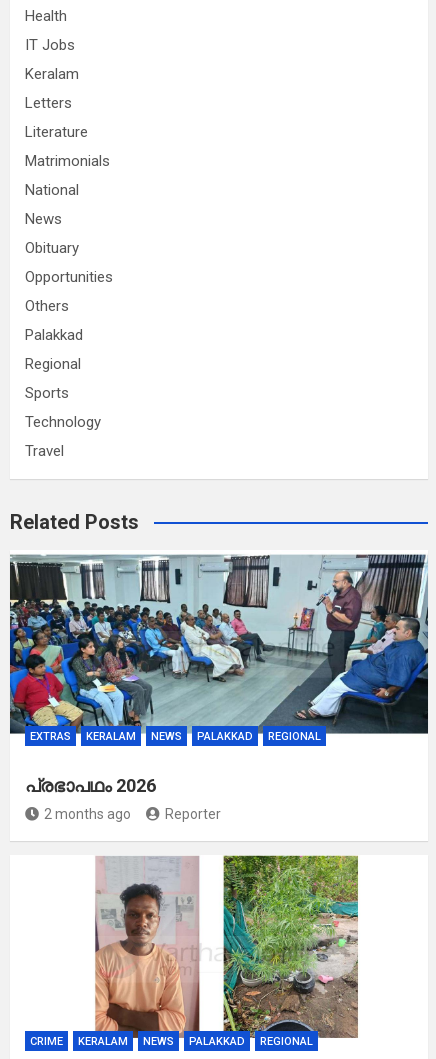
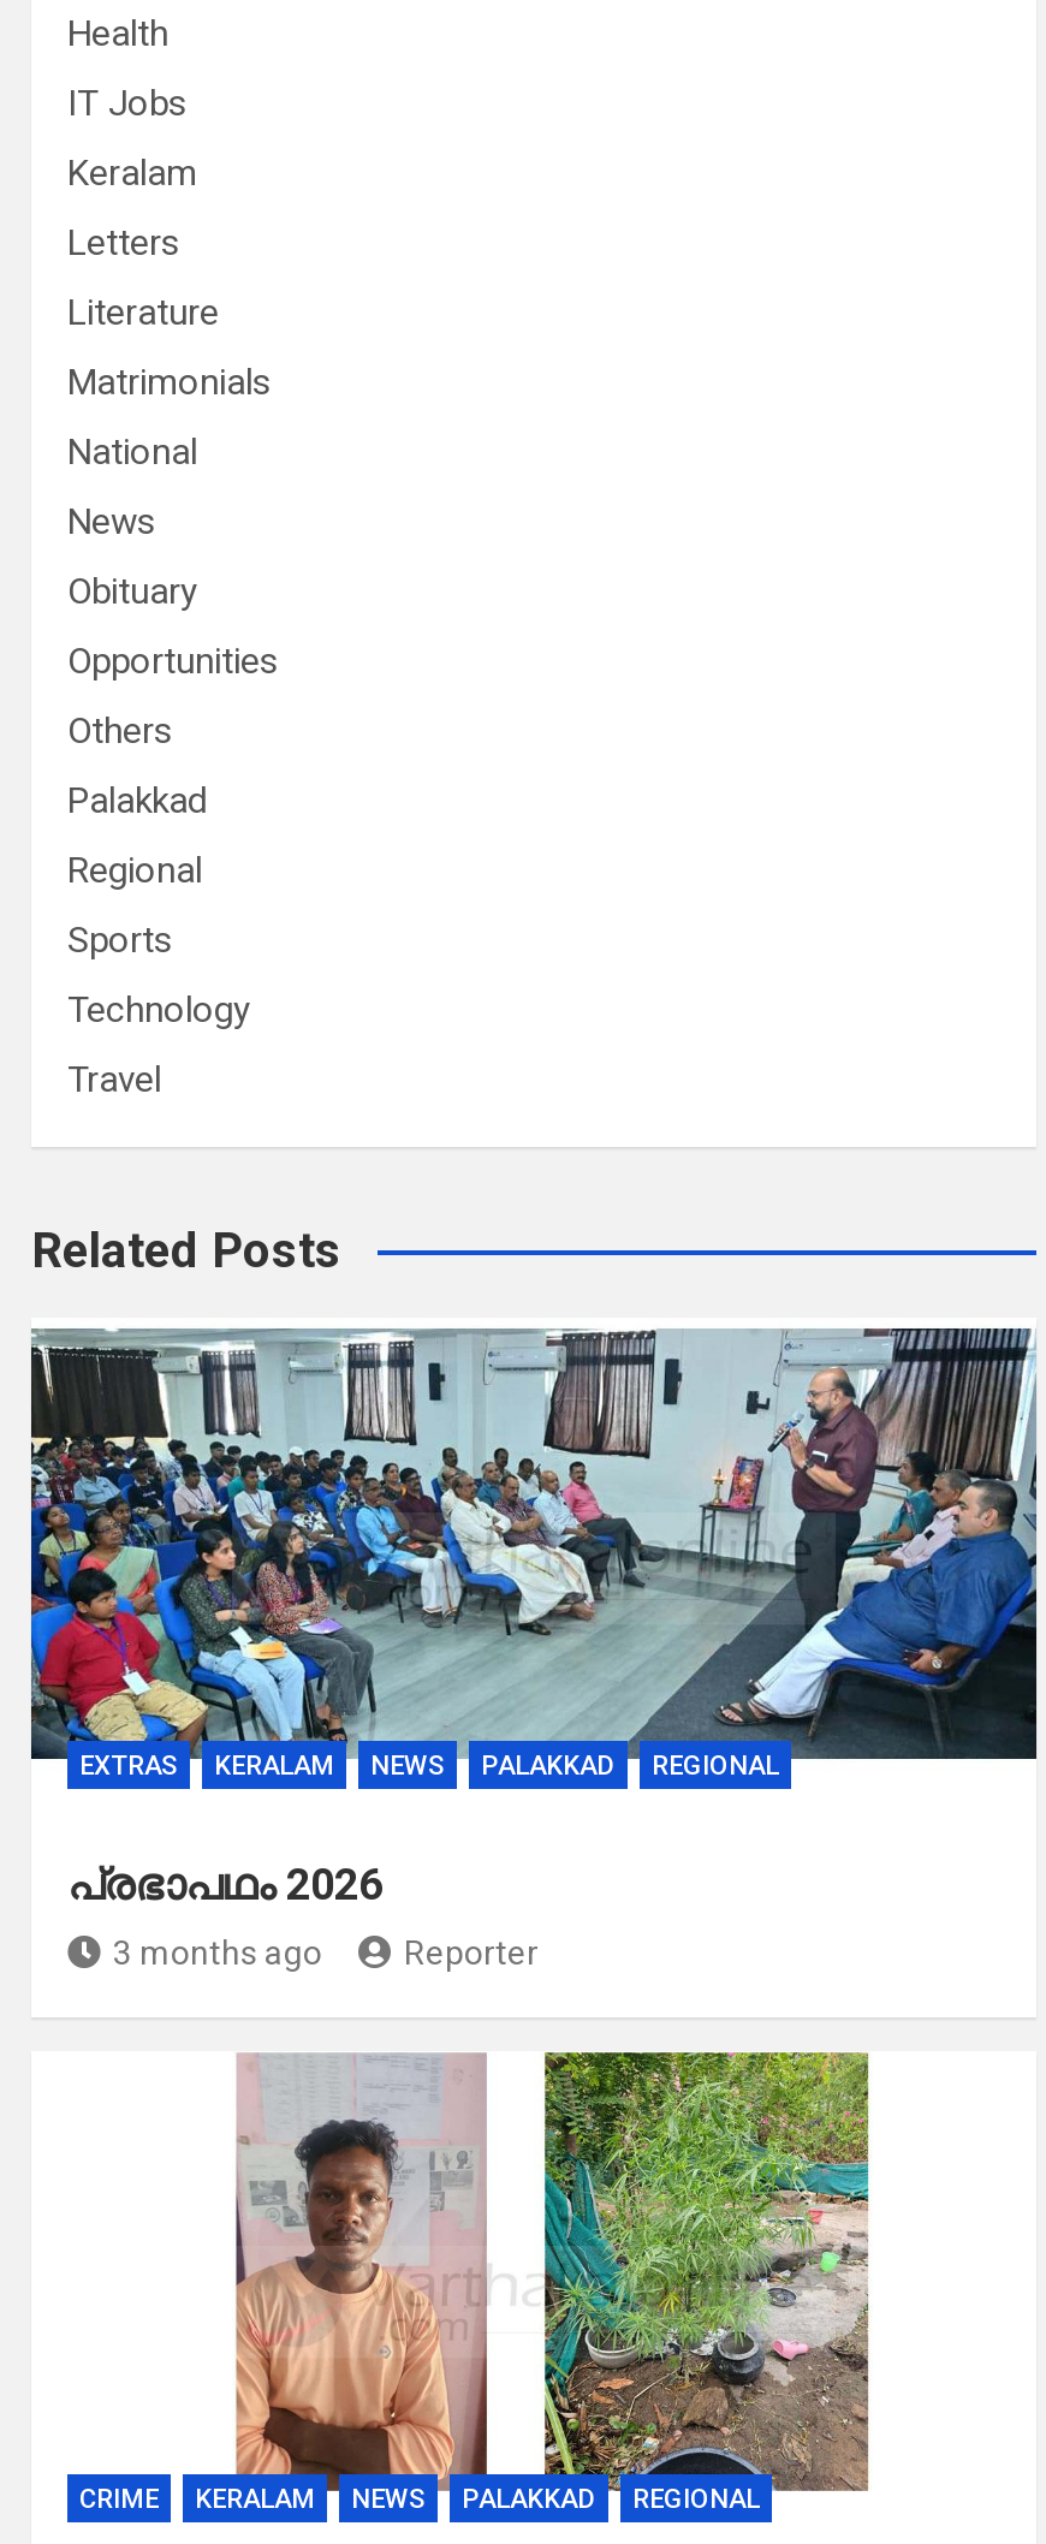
- 2 months ago
+ 3 months ago
